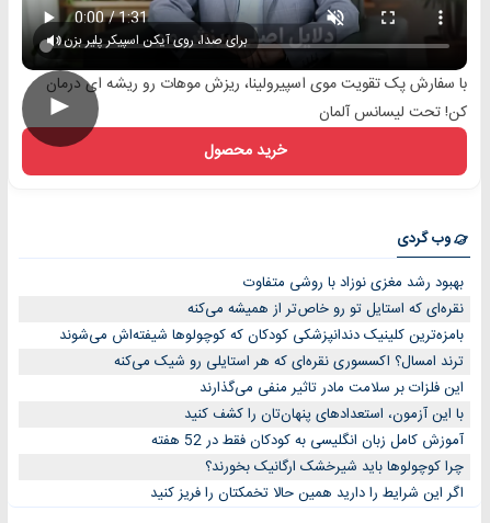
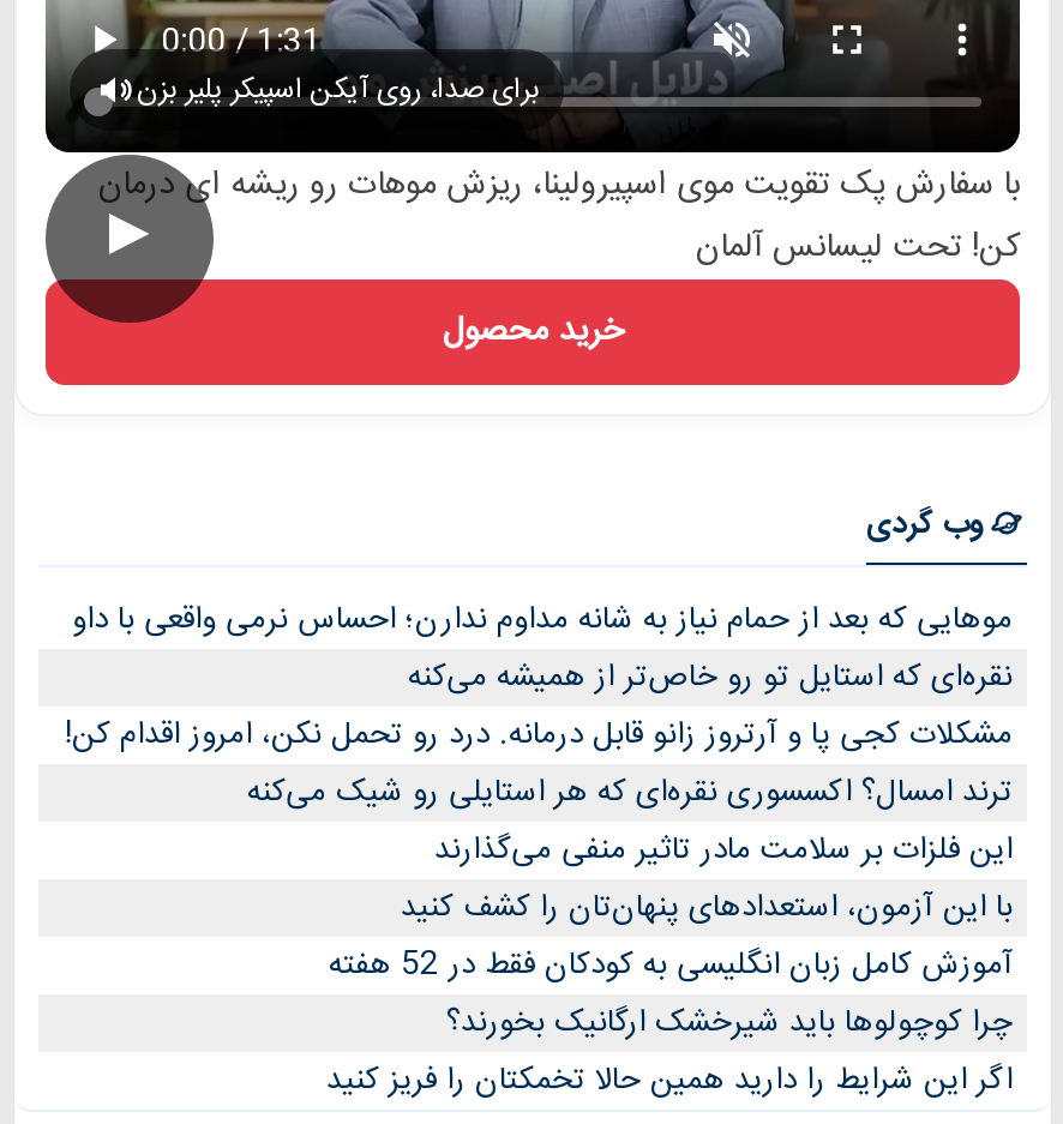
- بهبود رشد مغزی نوزاد با روشی متفاوت
+ موهایی که بعد از حمام نیاز به شانه مداوم ندارن؛ احساس نرمی واقعی با داو

- بامزه‌ترین کلینیک دندانپزشکی کودکان که کوچولوها شیفته‌اش می‌شوند
+ مشکلات کجی پا و آرتروز زانو قابل درمانه. درد رو تحمل نکن، امروز اقدام کن!
